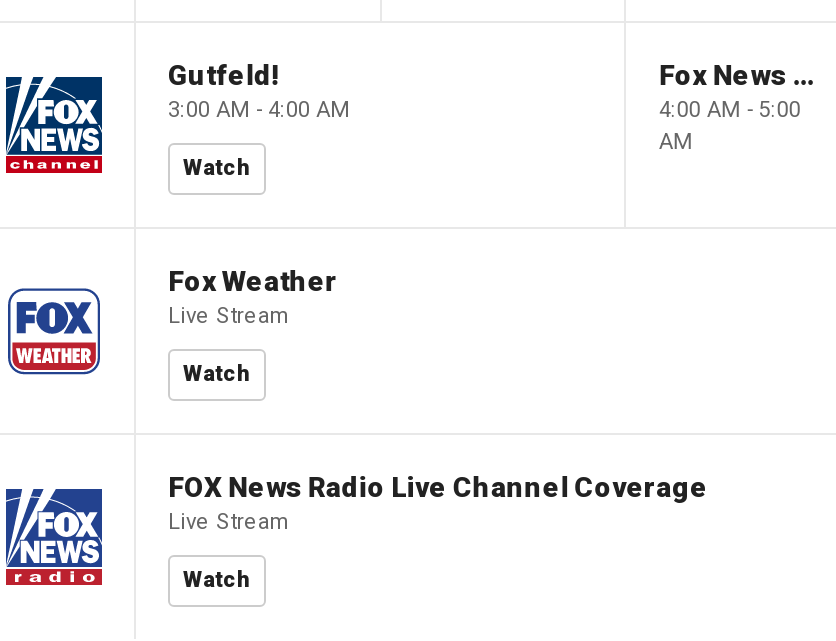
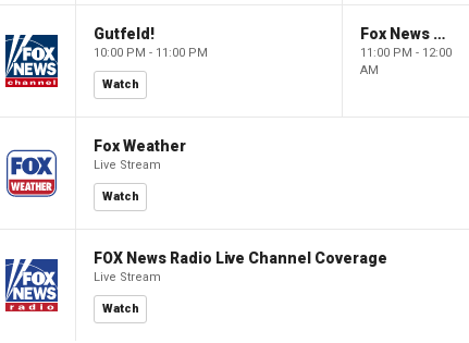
- 3:00 AM - 4:00 AM
+ 10:00 PM - 11:00 PM

- 4:00 AM - 5:00
+ 11:00 PM - 12:00
